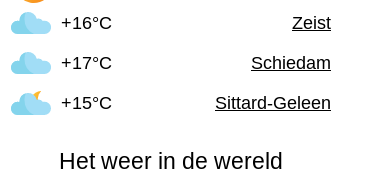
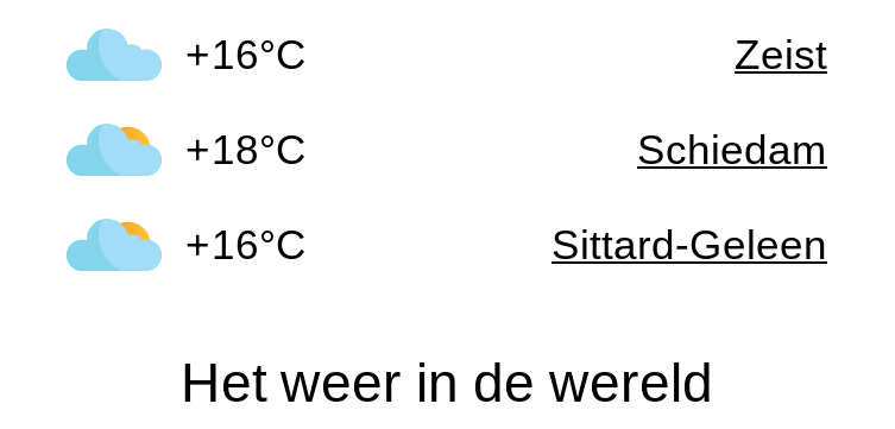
- +17°C
+ +18°C

- +15°C
+ +16°C
